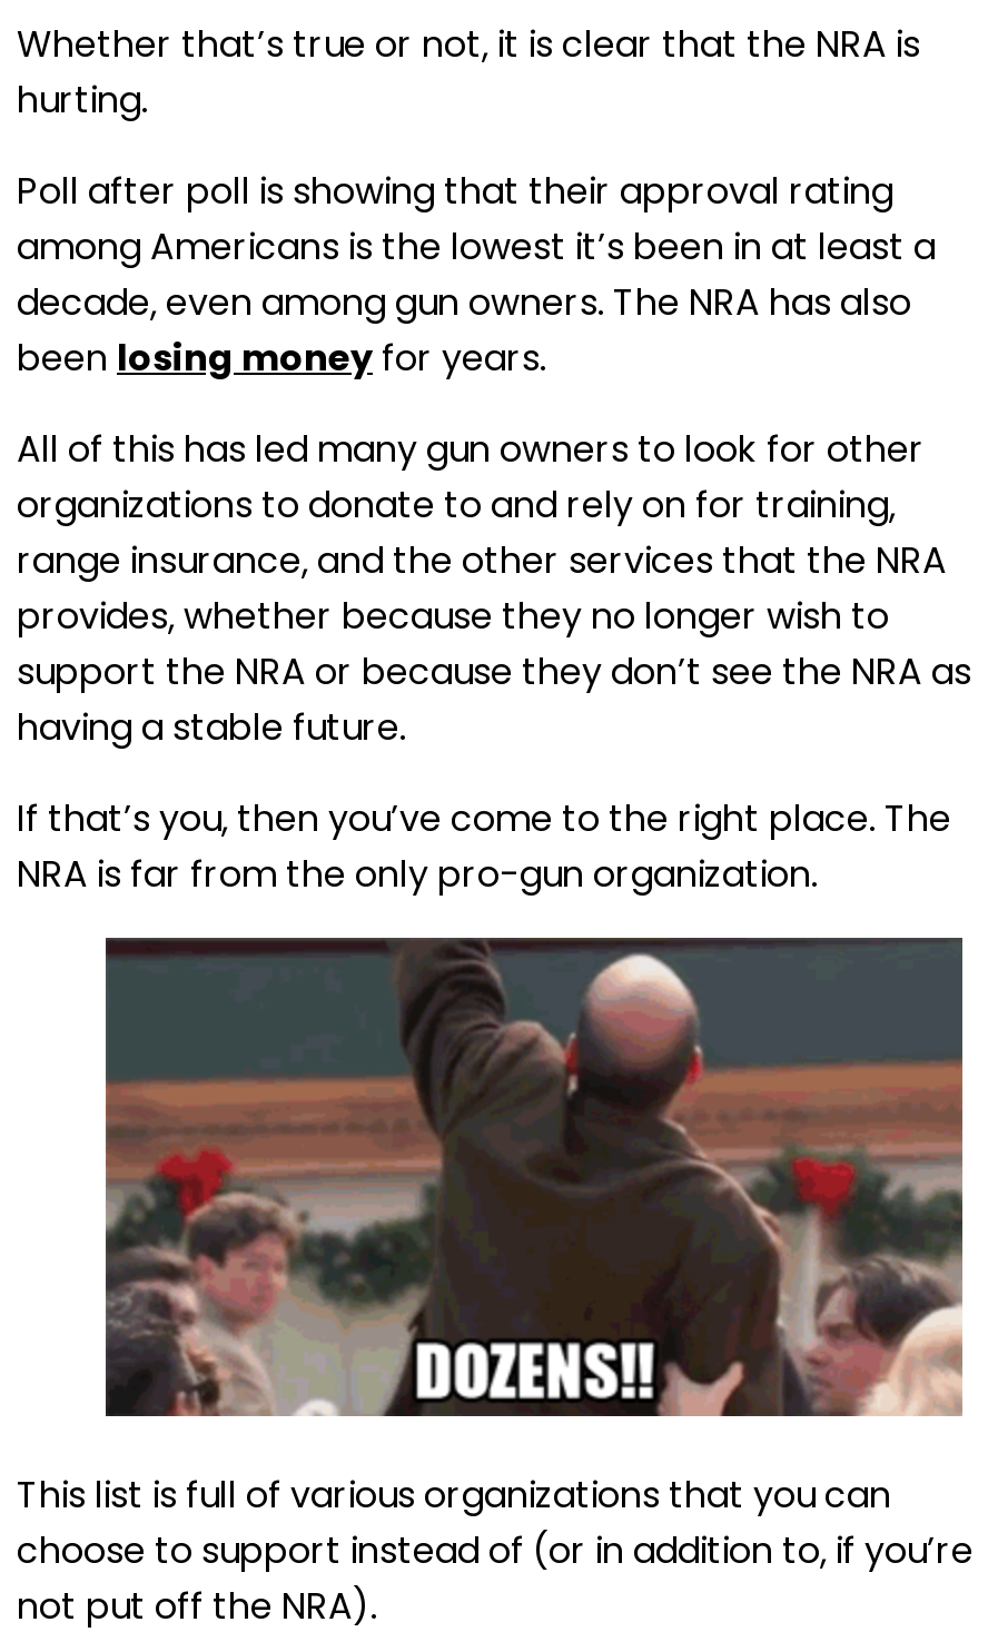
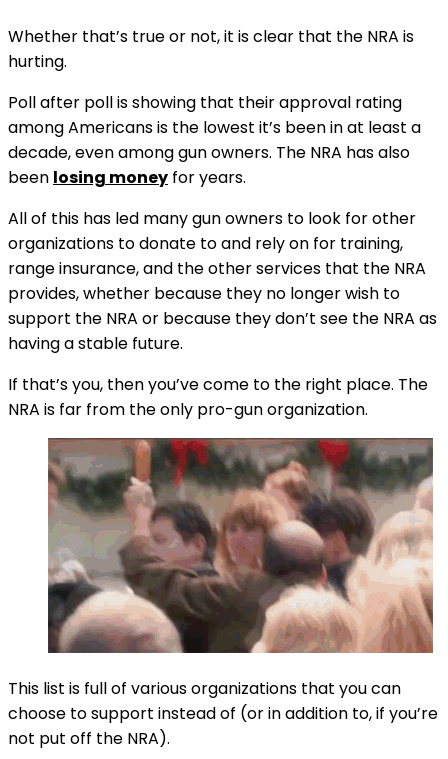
- [image]
+ [image]
